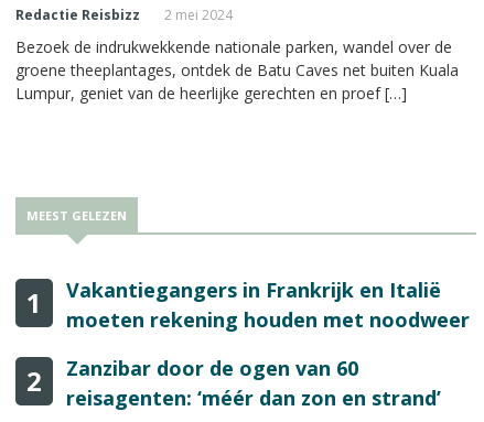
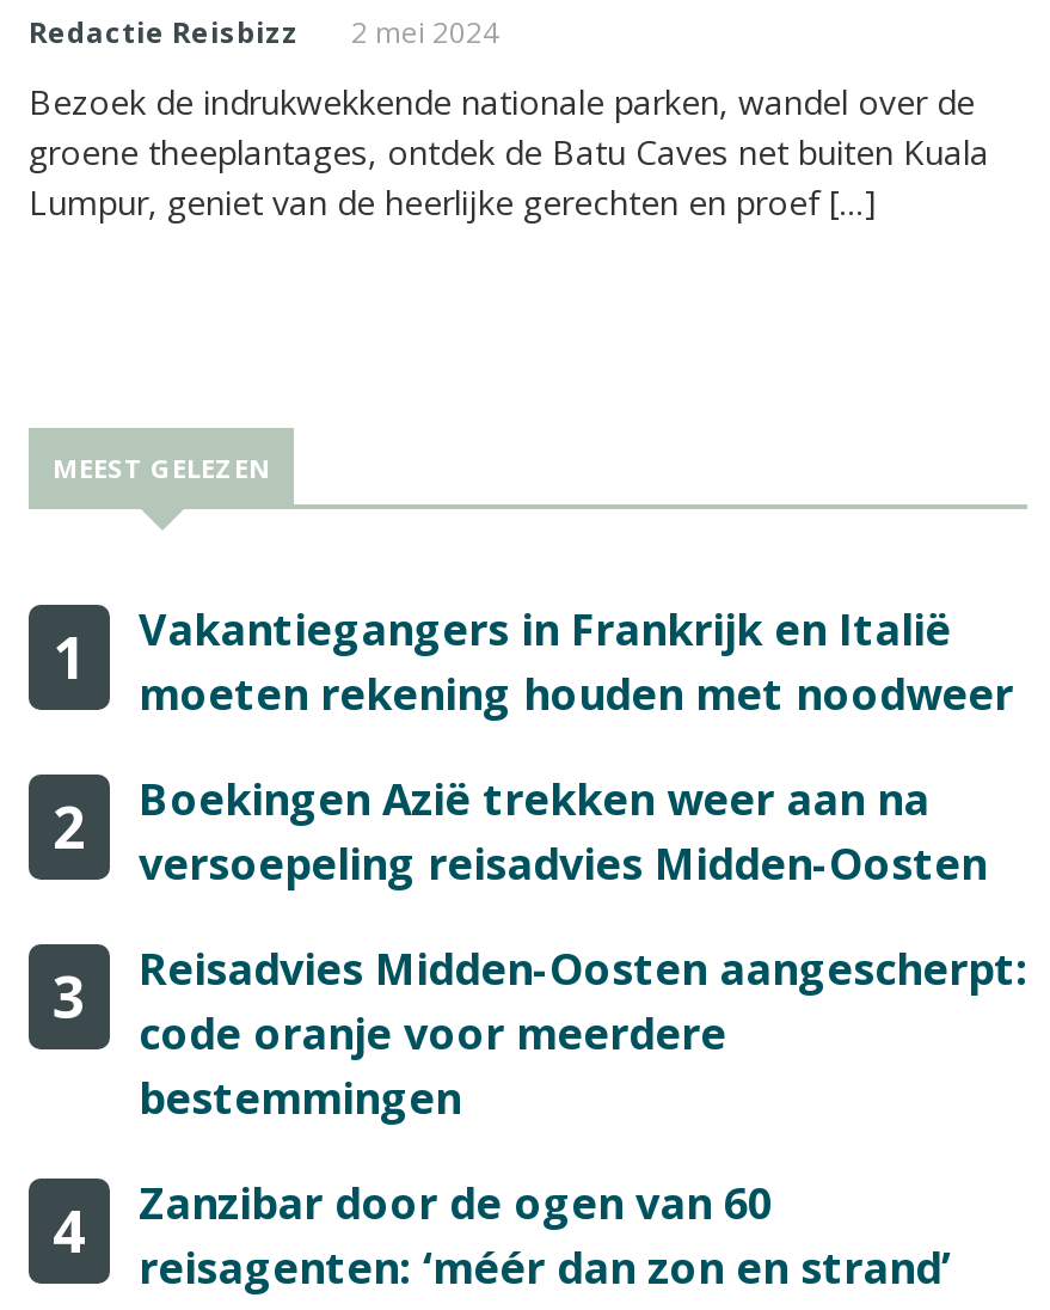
+ Boekingen Azië trekken weer aan na
+ versoepeling reisadvies Midden-Oosten
+ 3
+ Reisadvies Midden-Oosten aangescherpt:
+ code oranje voor meerdere
+ bestemmingen
+ 4
